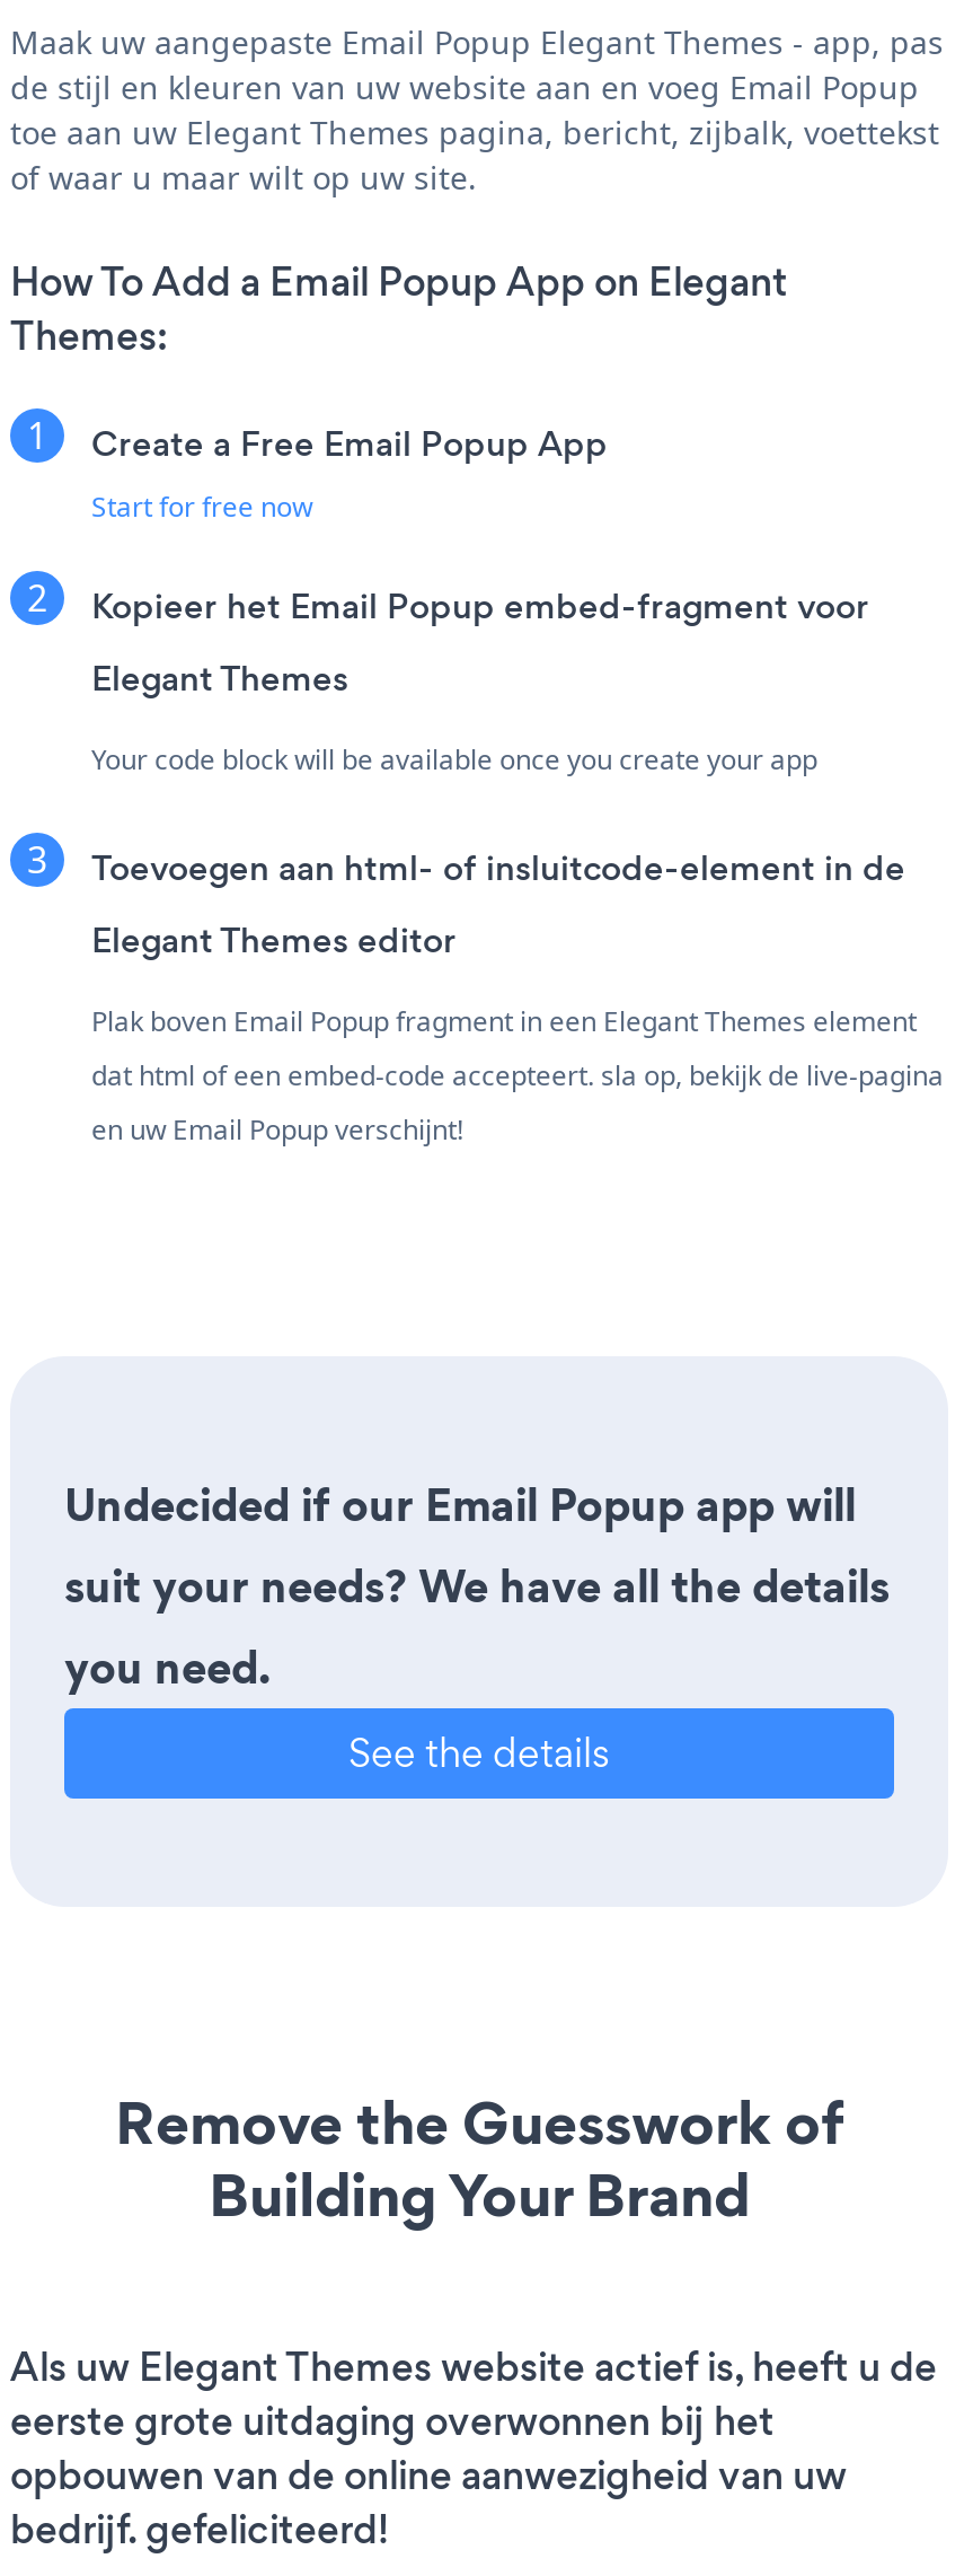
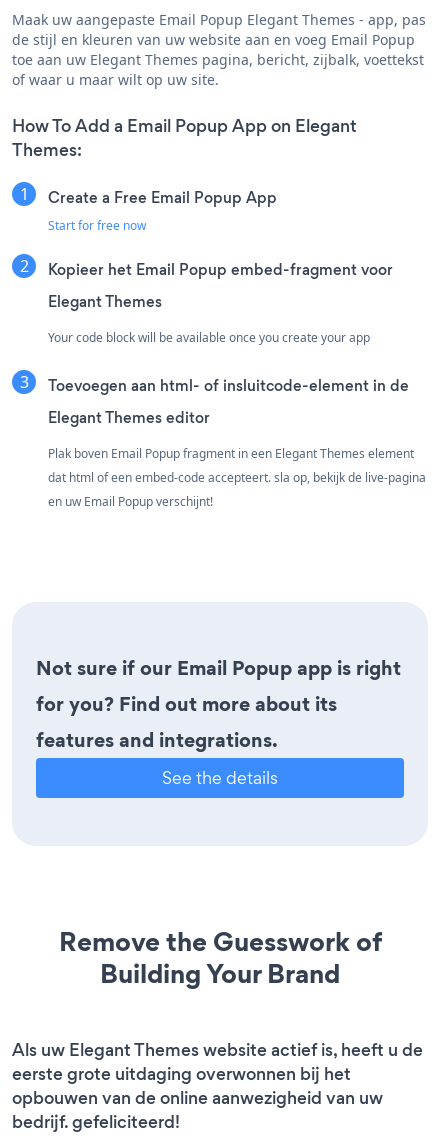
- Undecided if our Email Popup app will
- suit your needs? We have all the details
- you need.
+ Not sure if our Email Popup app is right
+ for you? Find out more about its
+ features and integrations.
